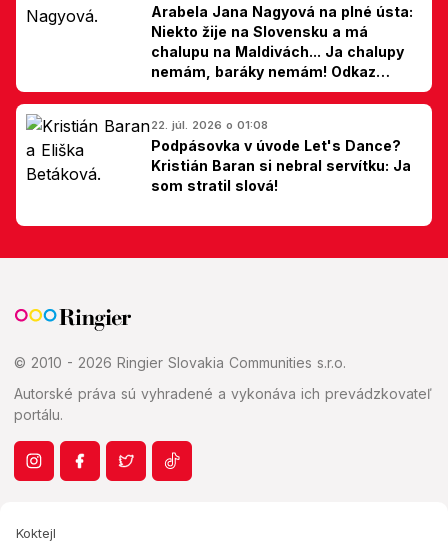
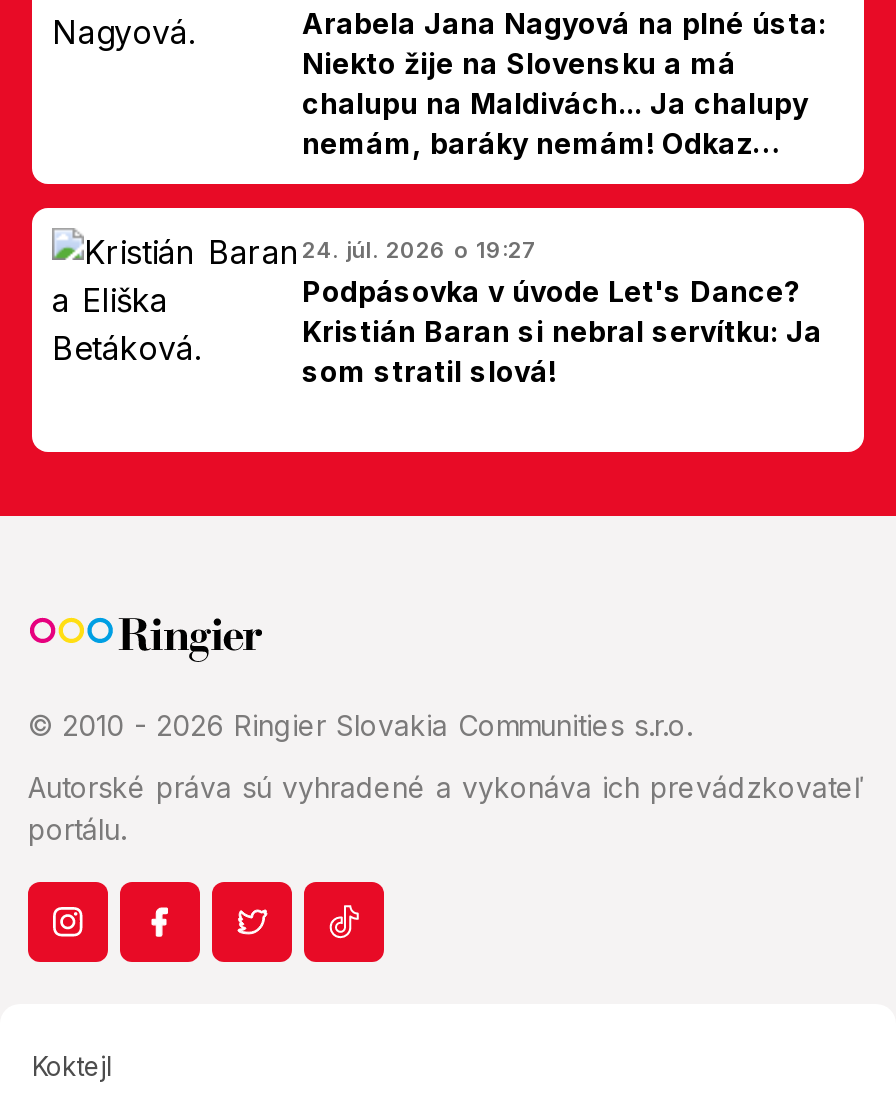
- 22. júl. 2026 o 01:08
+ 24. júl. 2026 o 19:27
